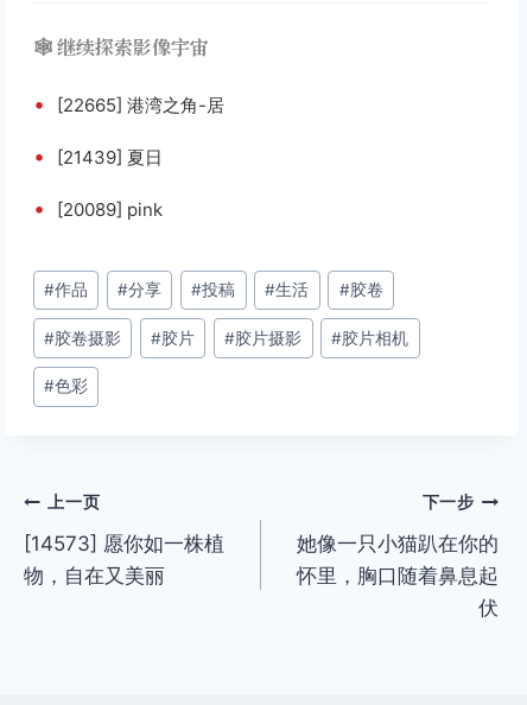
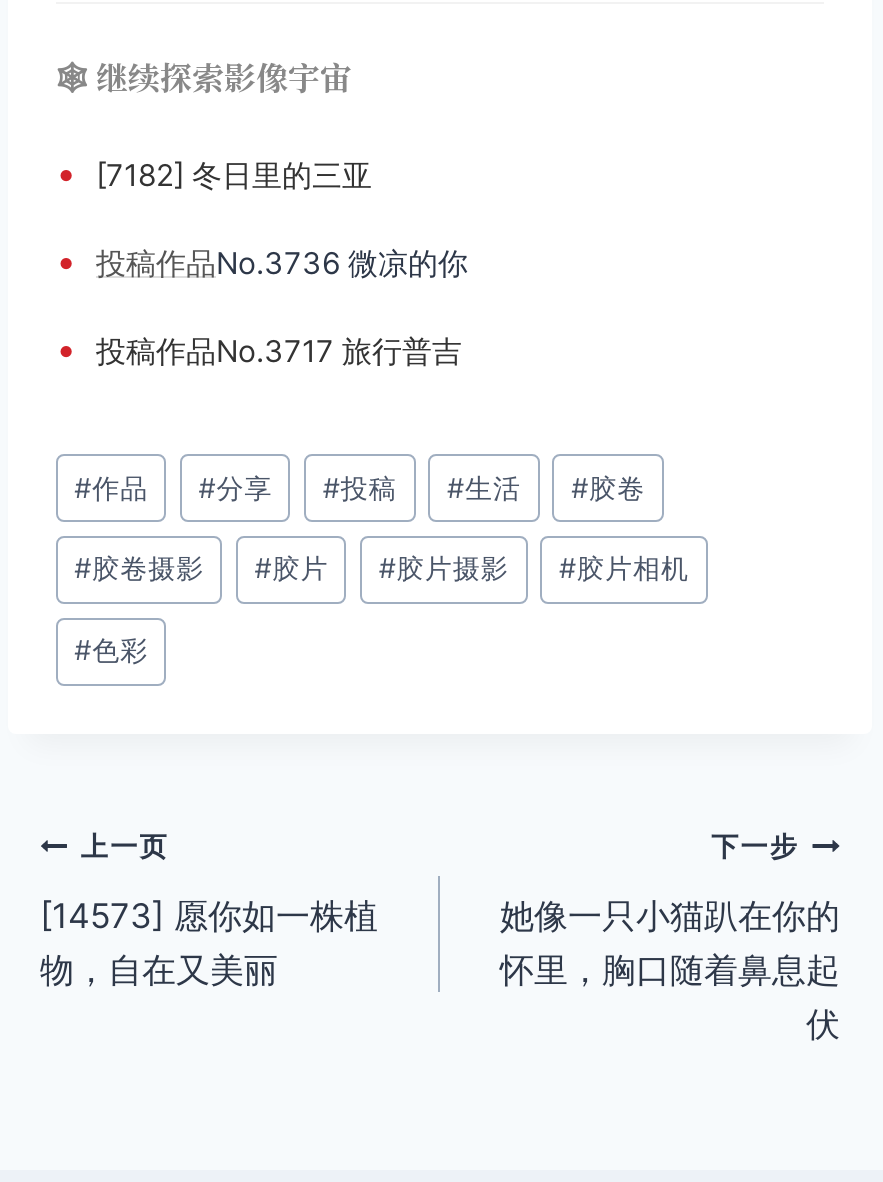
- • [22665] 港湾之角-居
+ • [7182] 冬日里的三亚

- • [21439] 夏日
+ • 投稿作品No.3736 微凉的你

- • [20089] pink
+ • 投稿作品No.3717 旅行普吉
